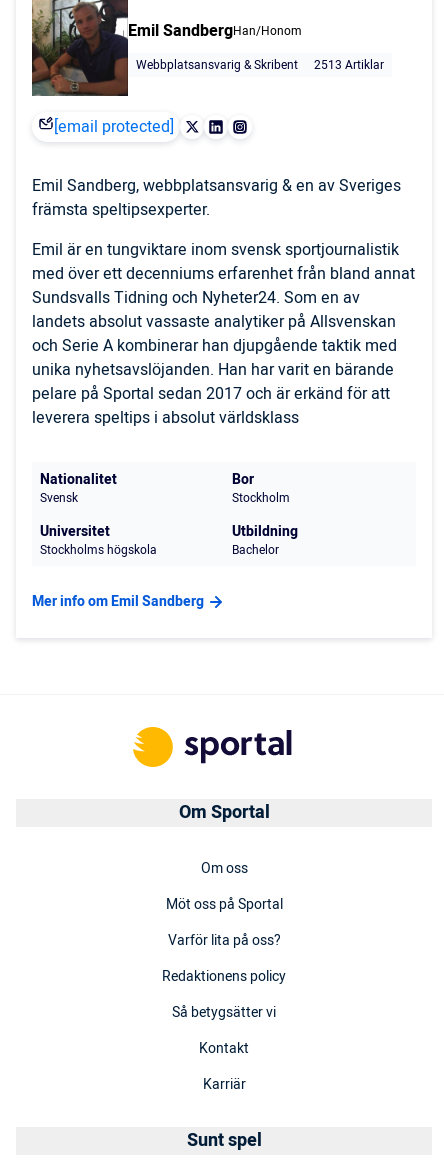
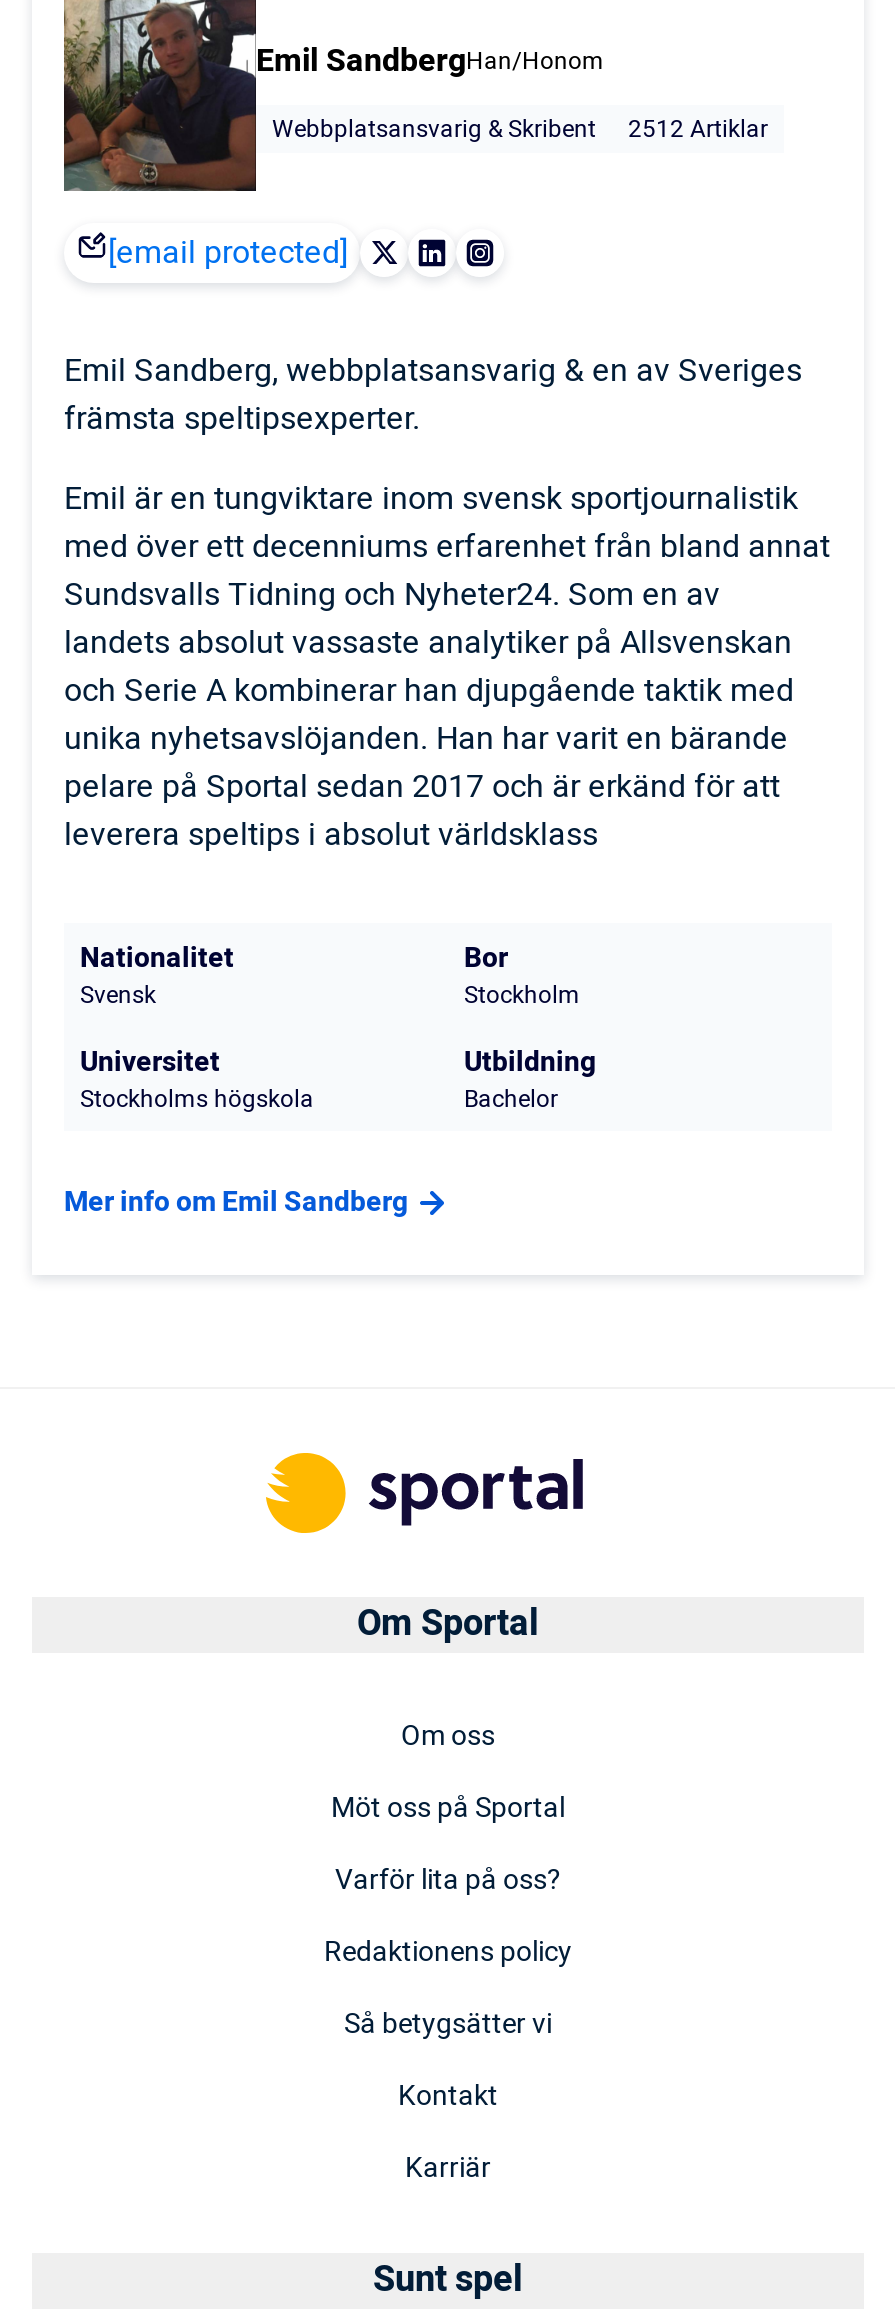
- Webbplatsansvarig & Skribent 2513 Artiklar
+ Webbplatsansvarig & Skribent 2512 Artiklar
